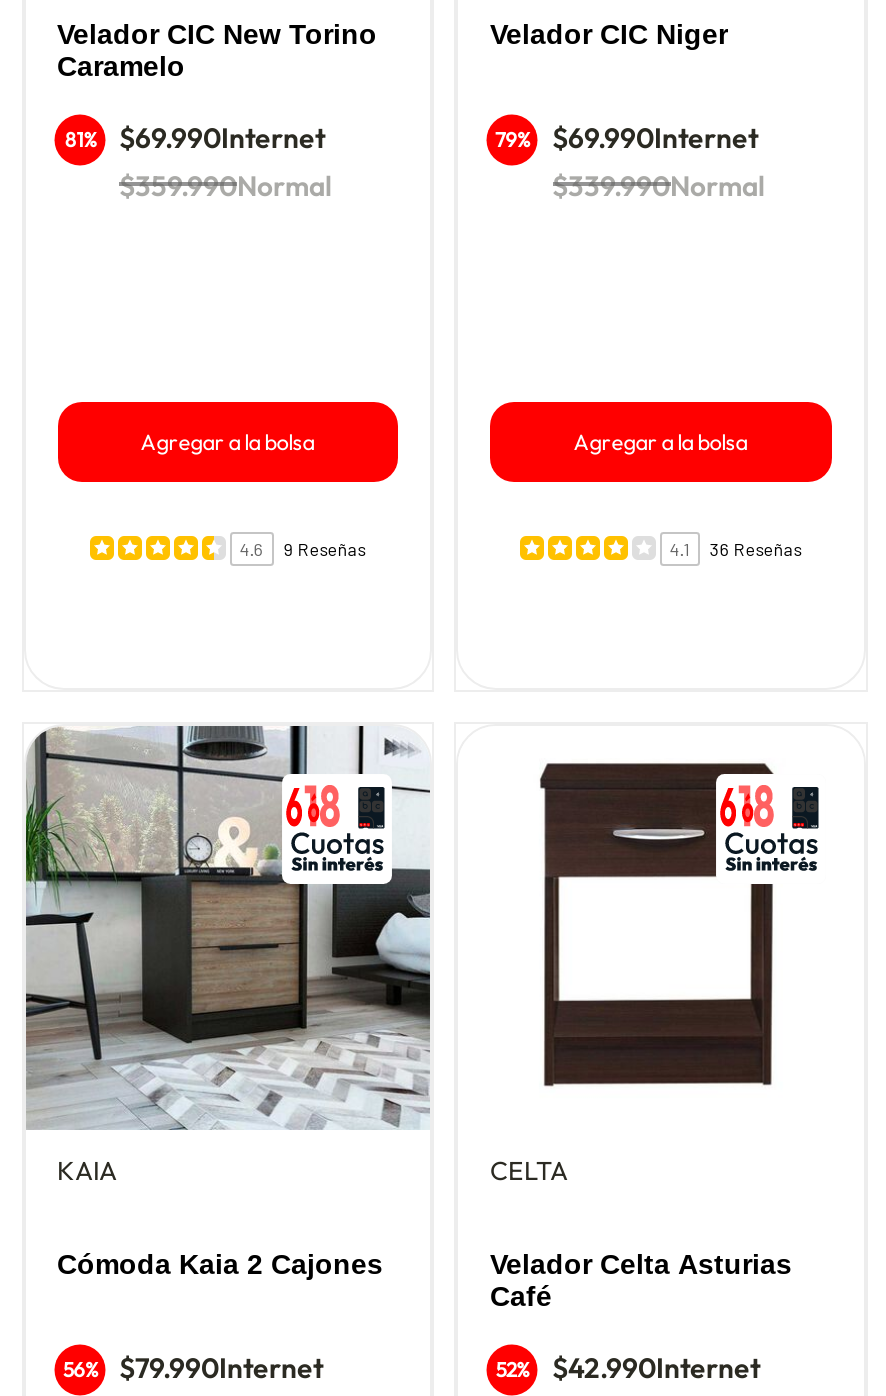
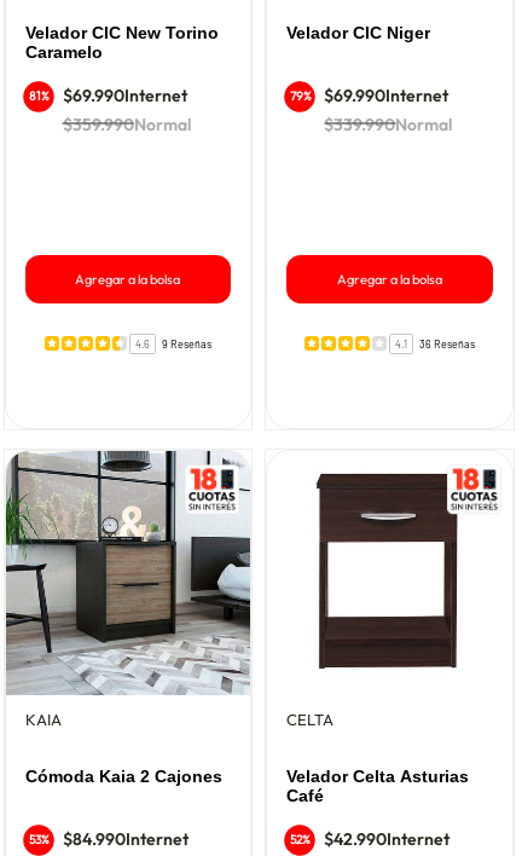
- [image]
+ [image]

- [image]
+ [image]

- 56%
+ 53%

- $79.990
+ $84.990
